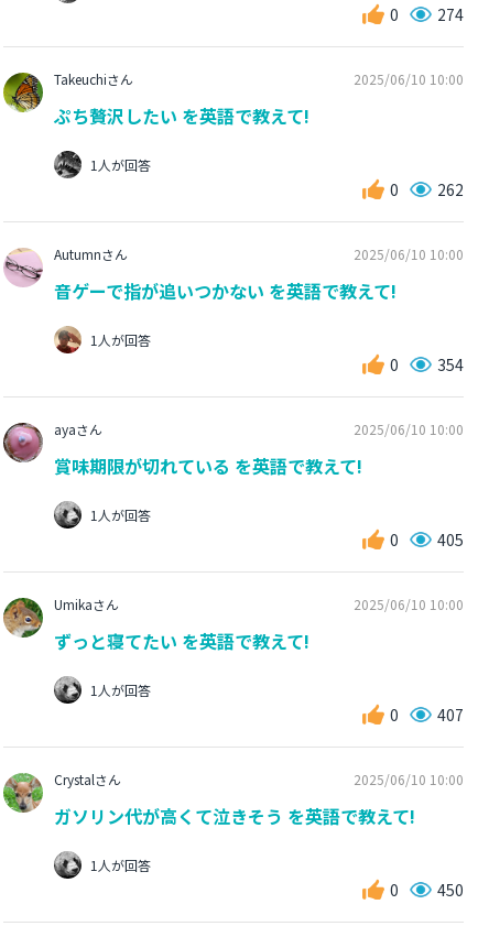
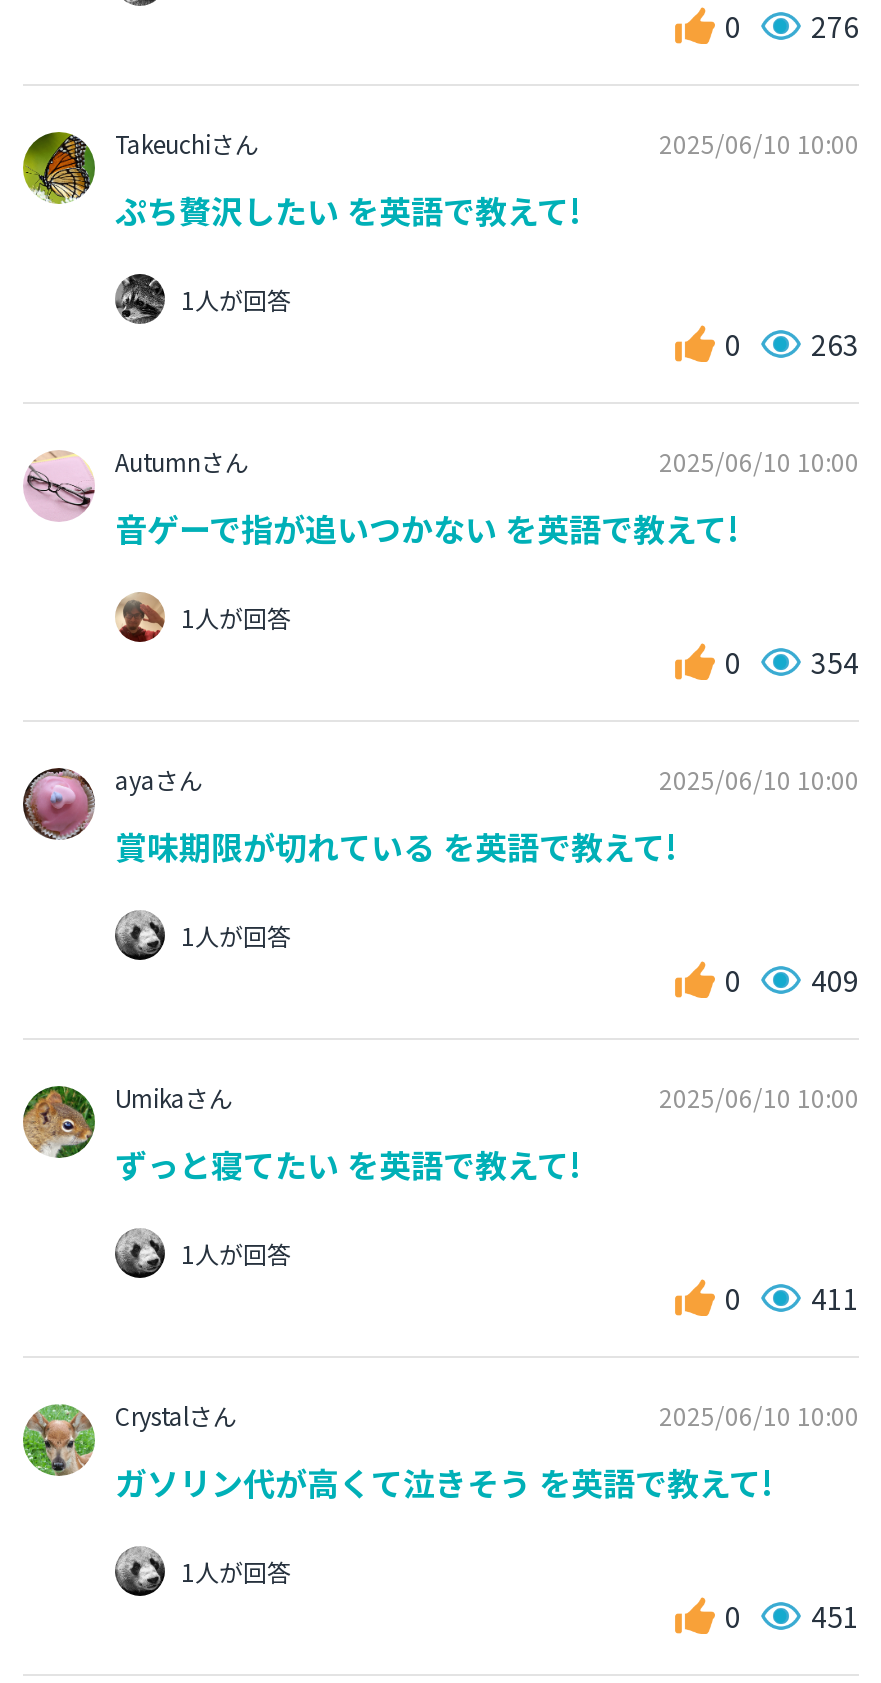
- 0 274
+ 0 276

- 0 262
+ 0 263

- 0 405
+ 0 409

- 0 407
+ 0 411

- 0 450
+ 0 451
